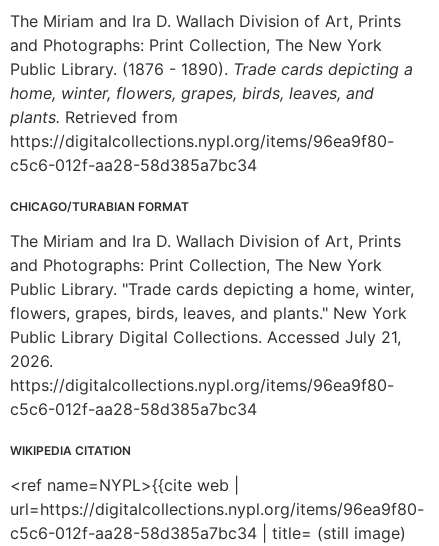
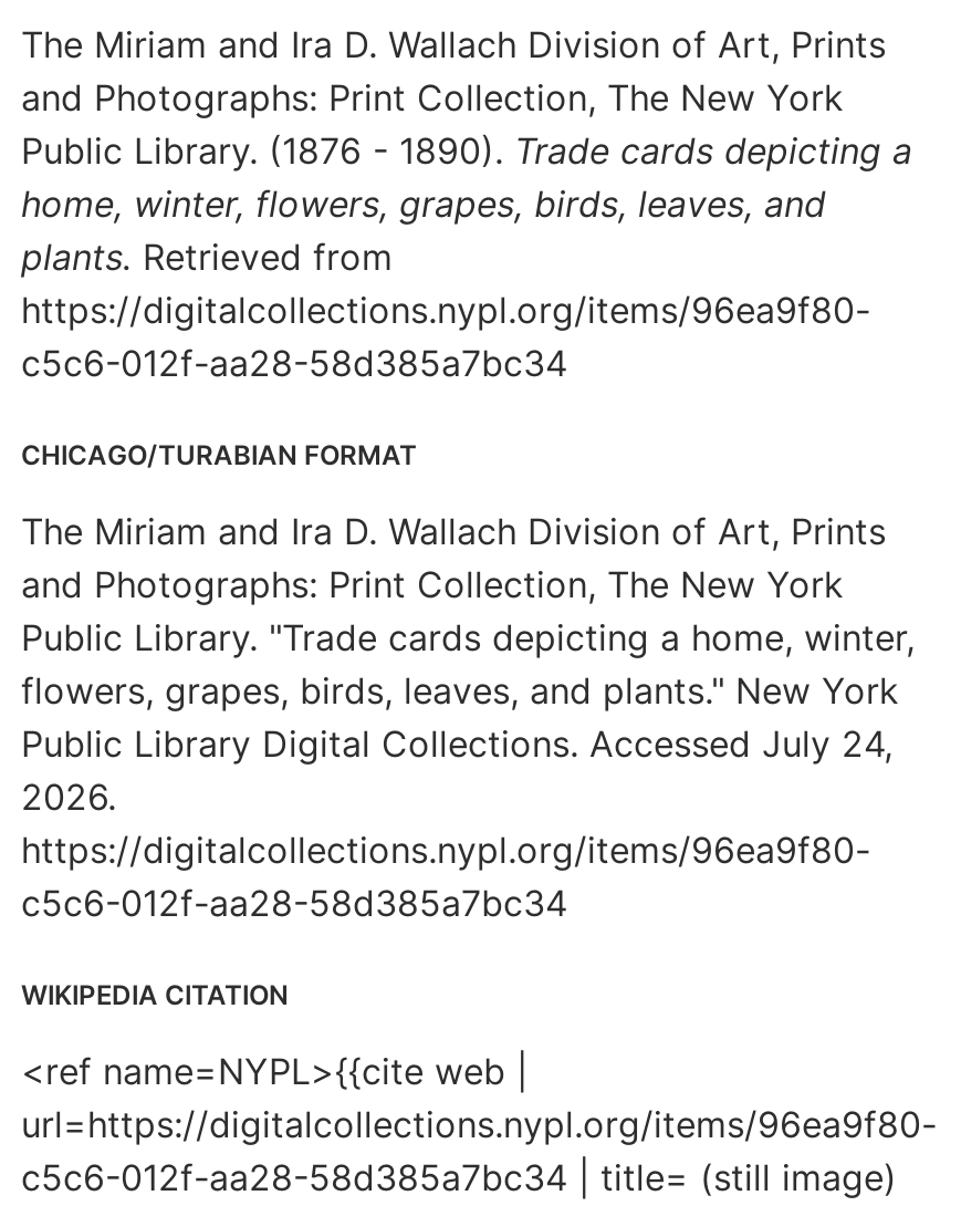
- Public Library Digital Collections. Accessed July 21,
+ Public Library Digital Collections. Accessed July 24,
